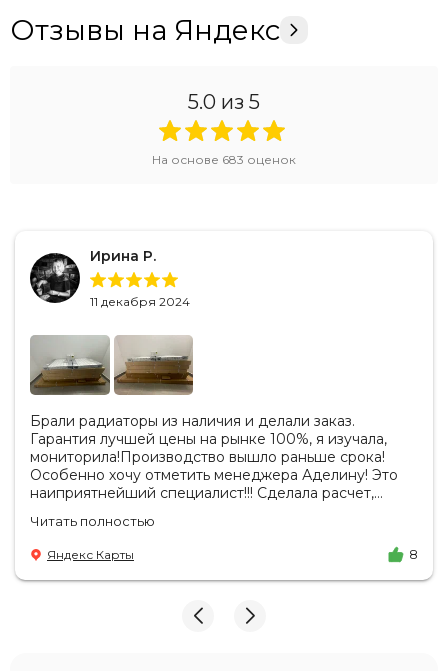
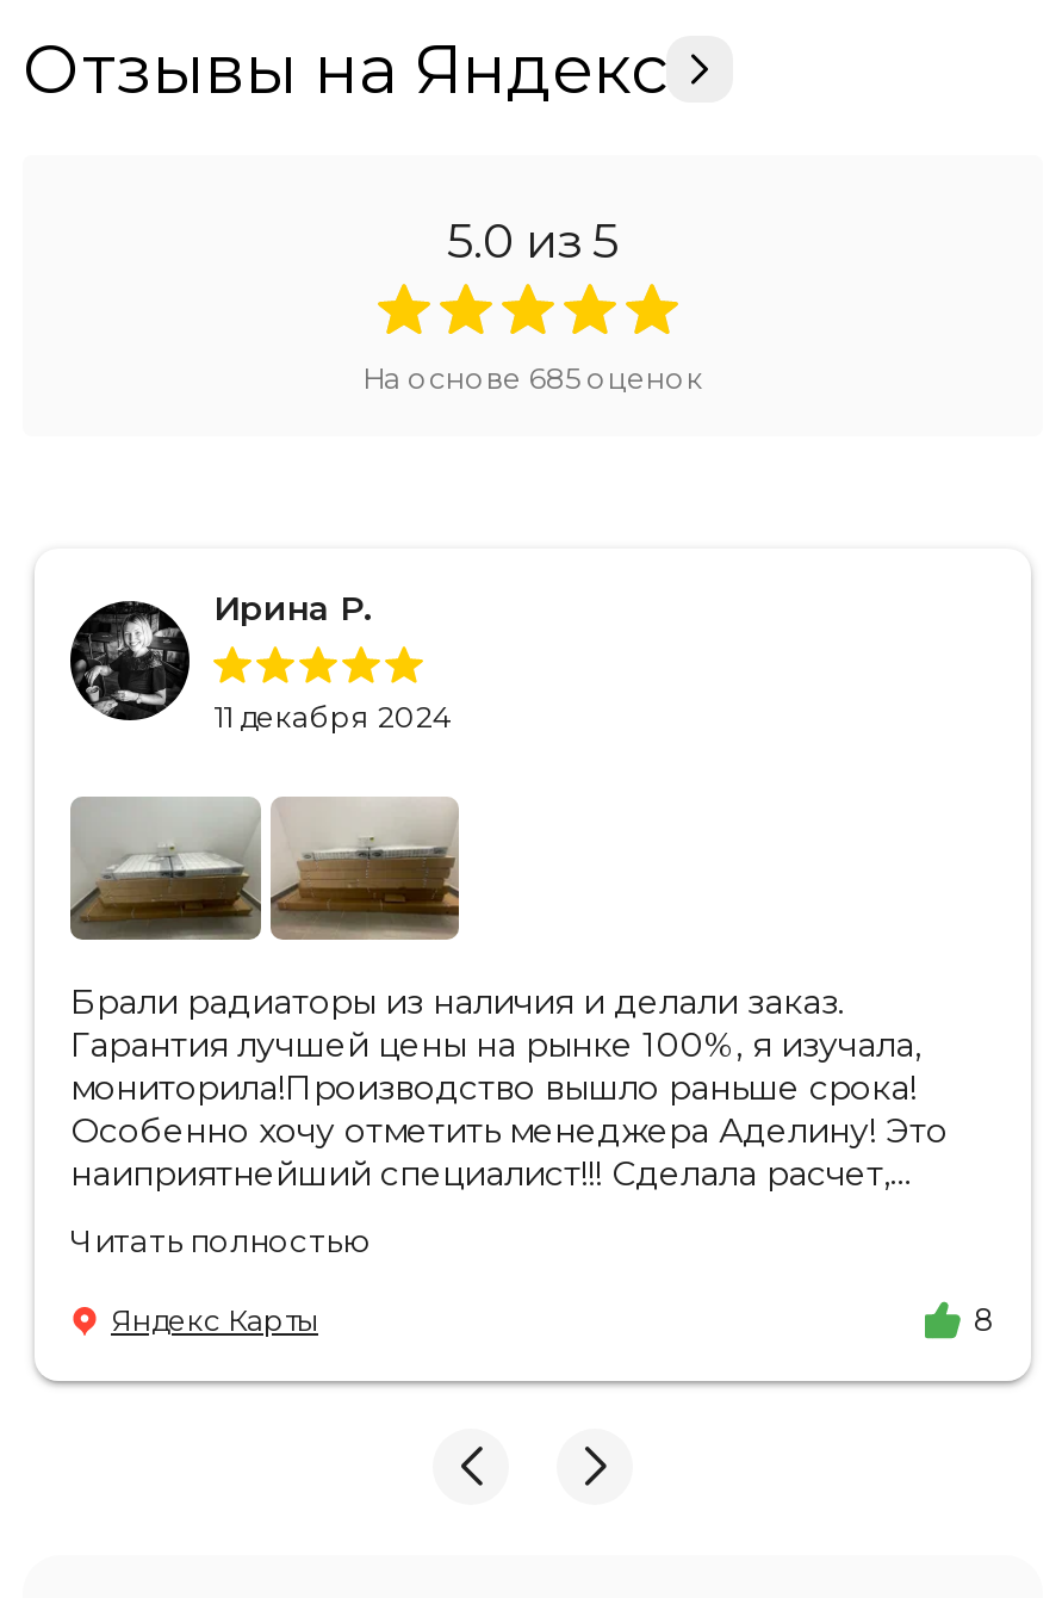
- На основе 683 оценок
+ На основе 685 оценок
